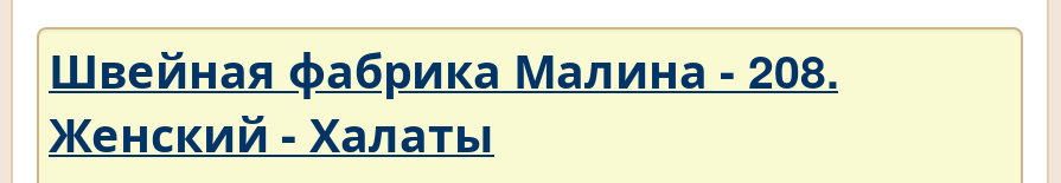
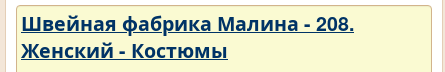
- Женский - Халаты
+ Женский - Костюмы
